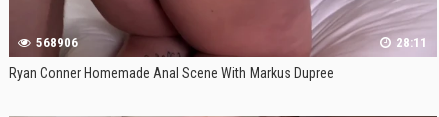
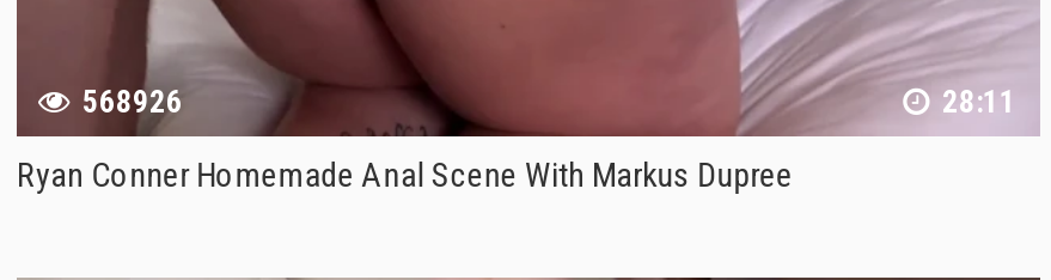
- 568906
+ 568926
